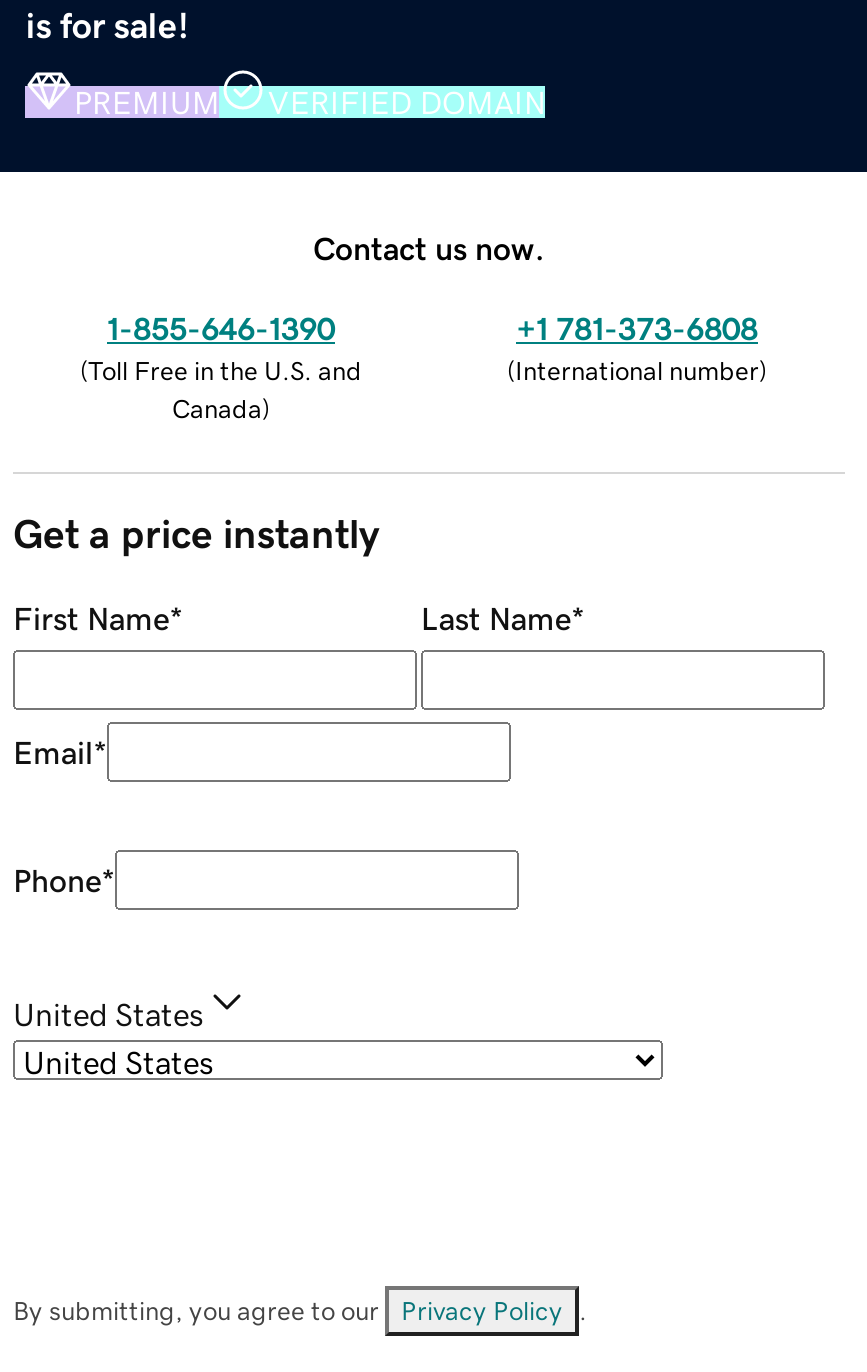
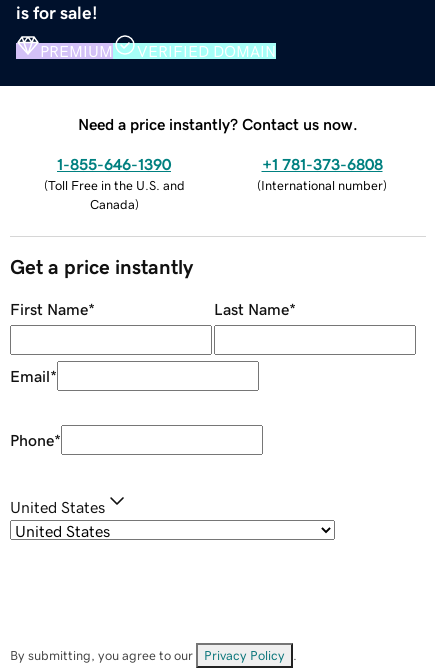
- Contact us now.
+ Need a price instantly? Contact us now.
